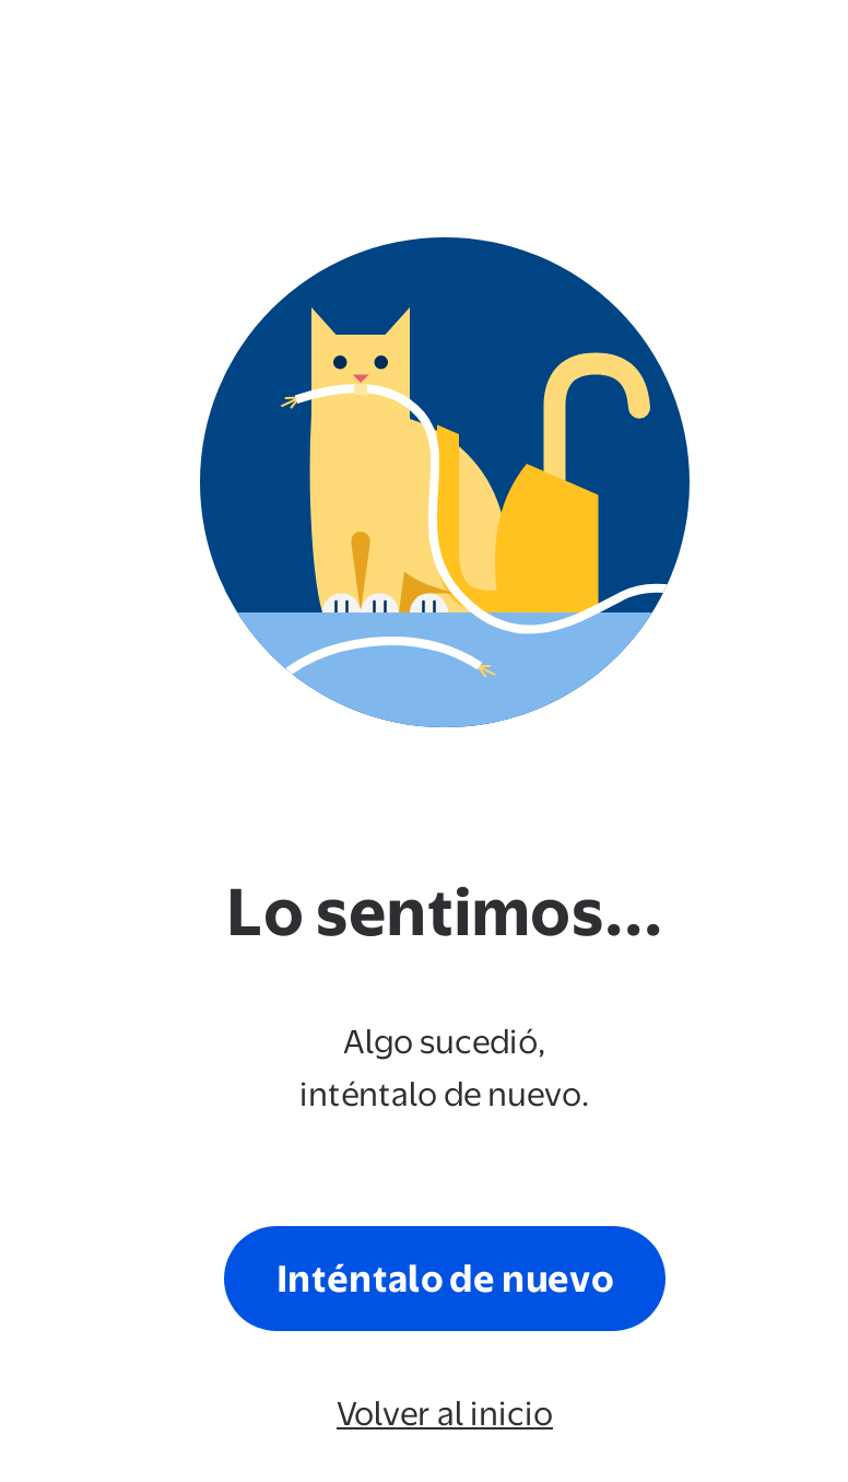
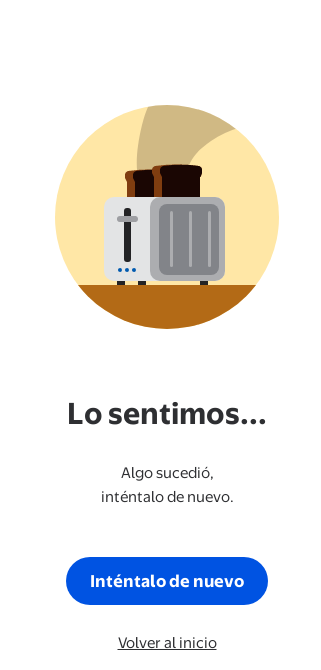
- [image]
+ [image]
